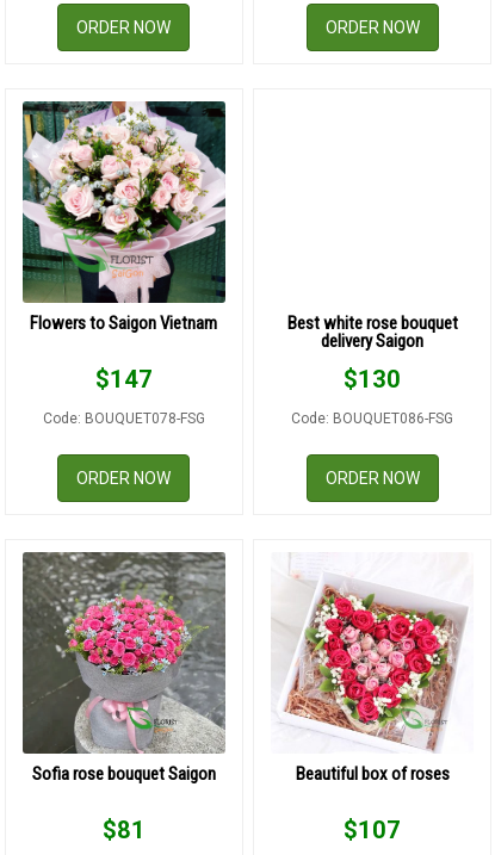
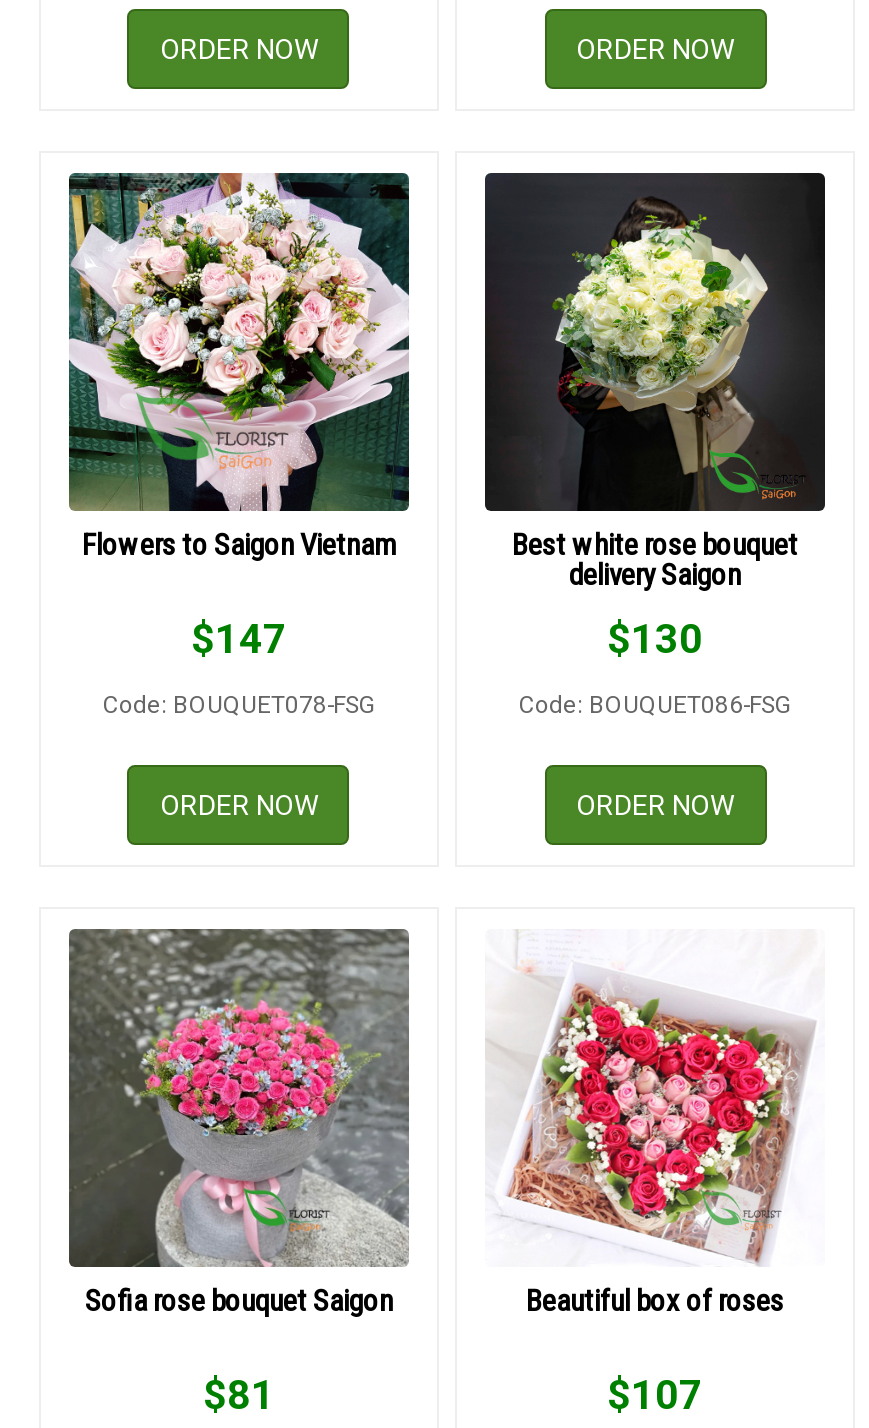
+ [image]
